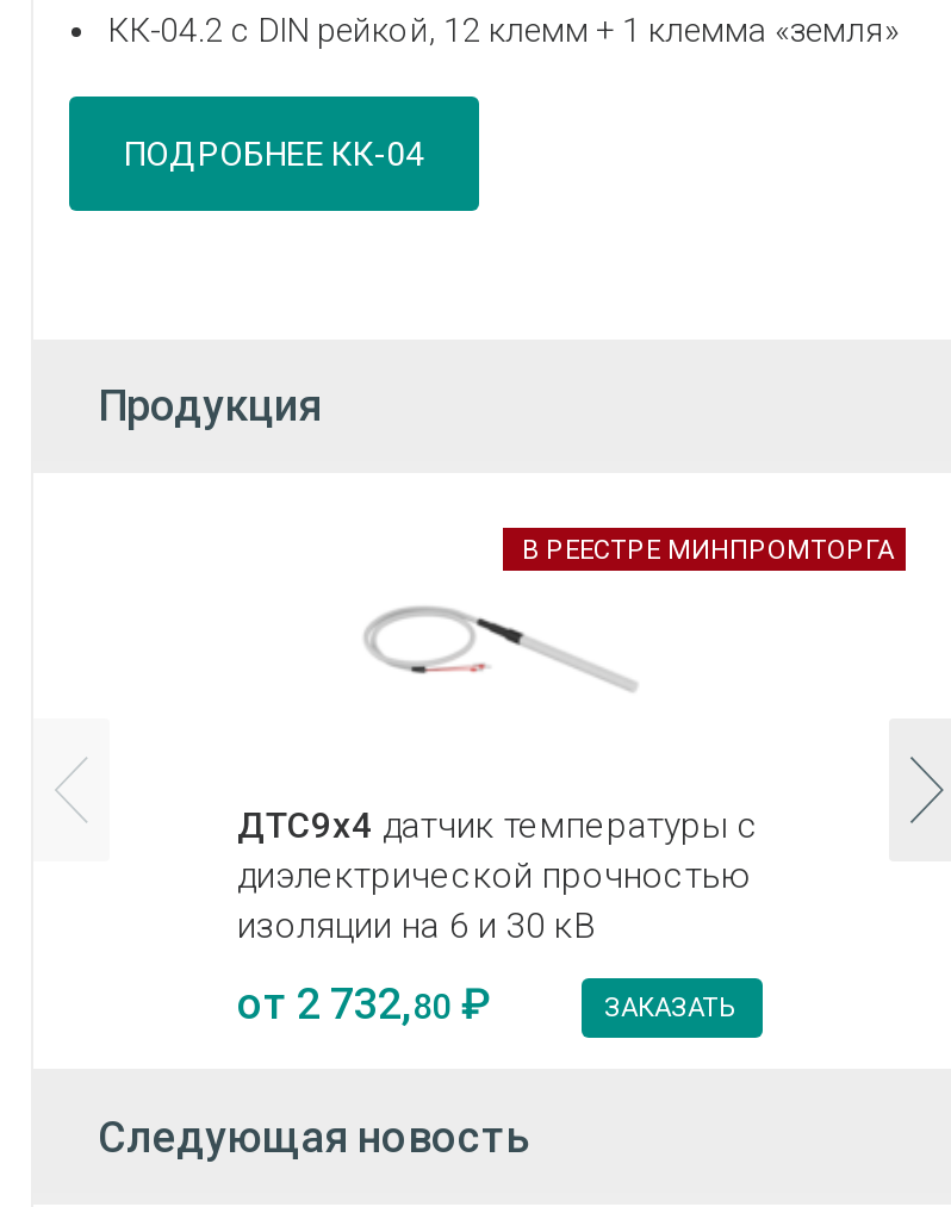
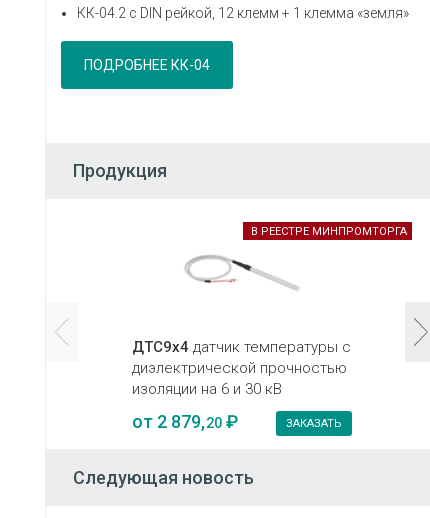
- от 2 732,80 ₽
+ от 2 879,20 ₽
